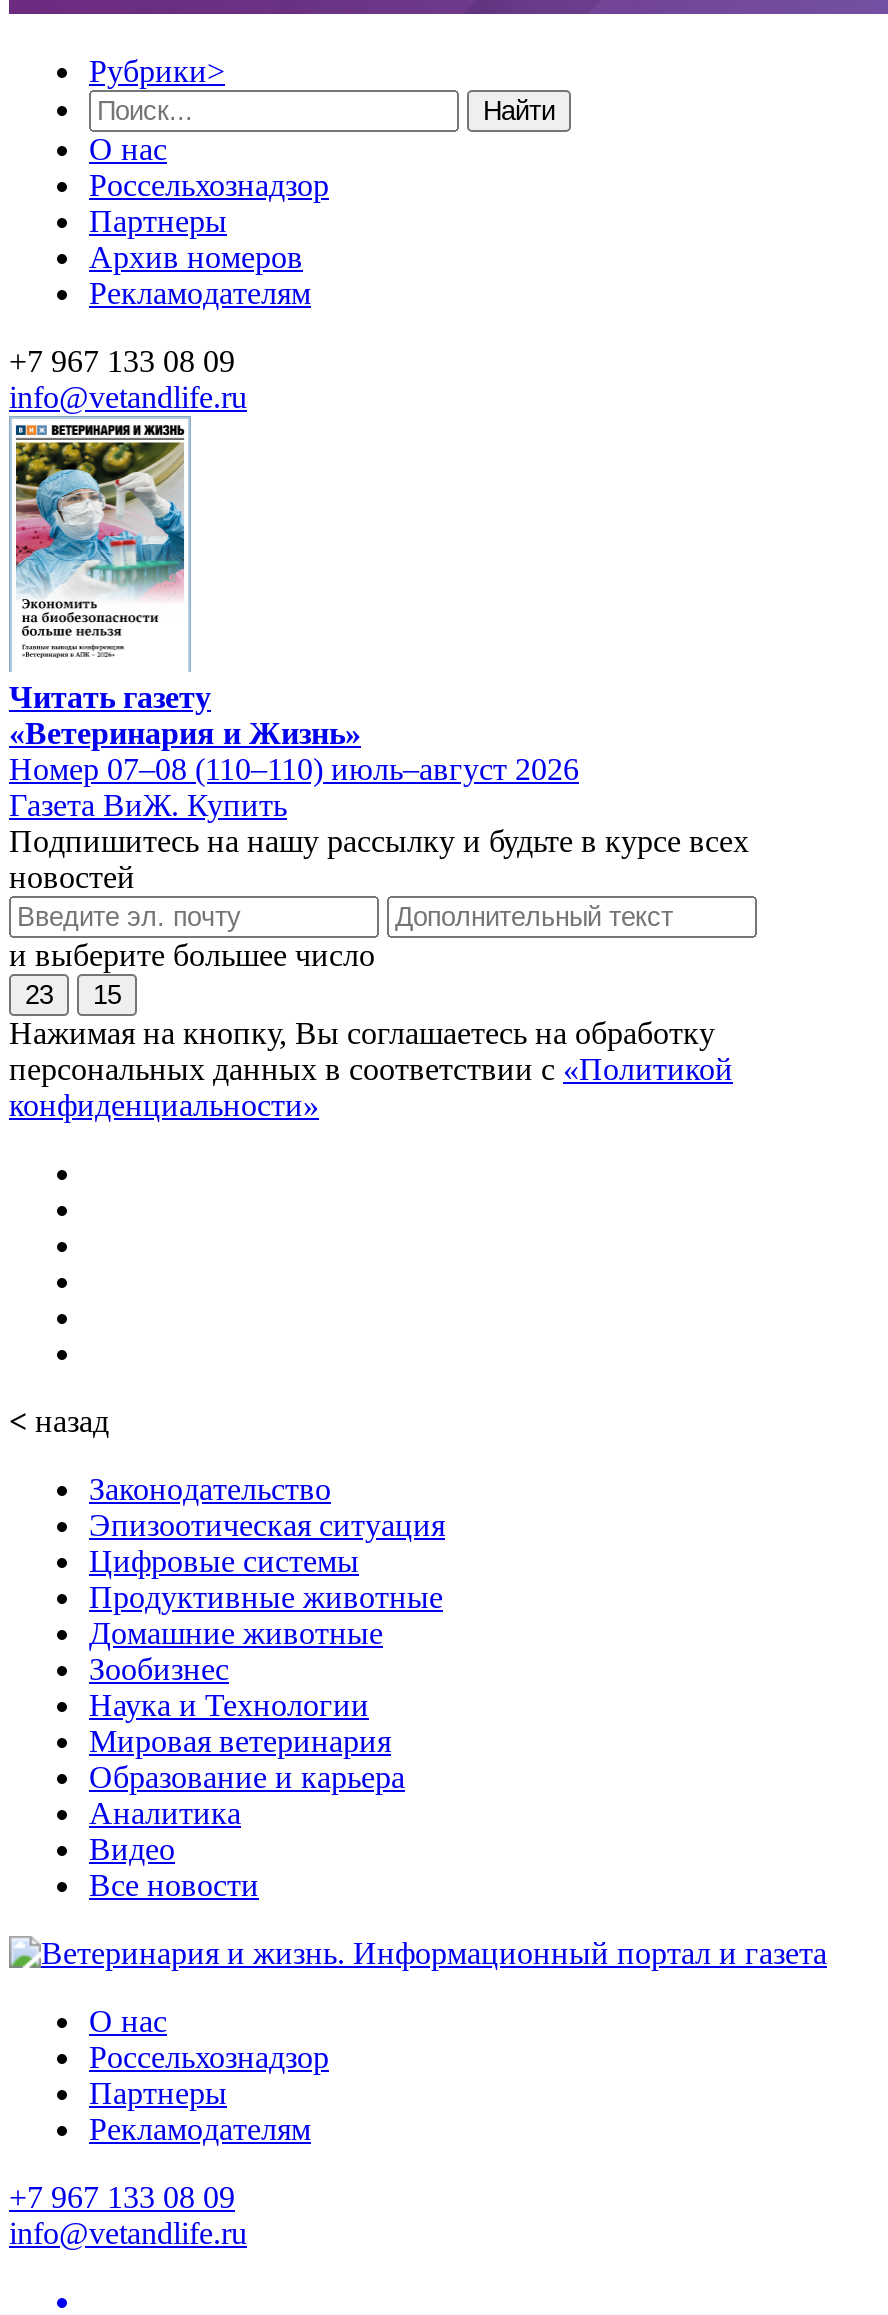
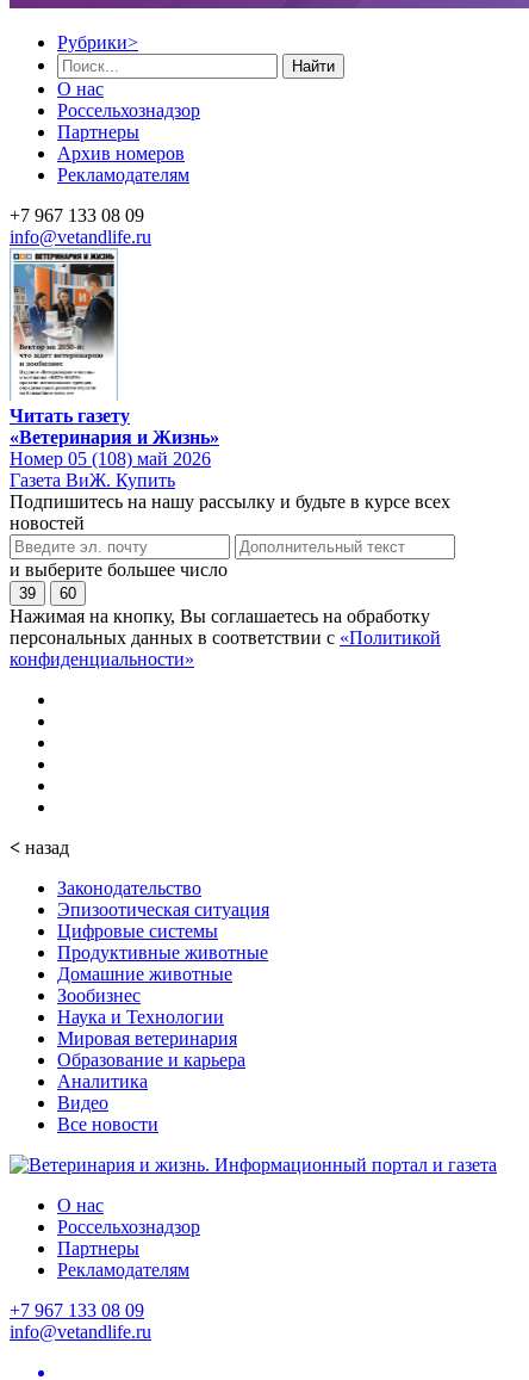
- [image]
+ [image]

- Номер 07–08 (110–110) июль–август 2026
+ Номер 05 (108) май 2026

- 23
+ 39

- 15
+ 60
